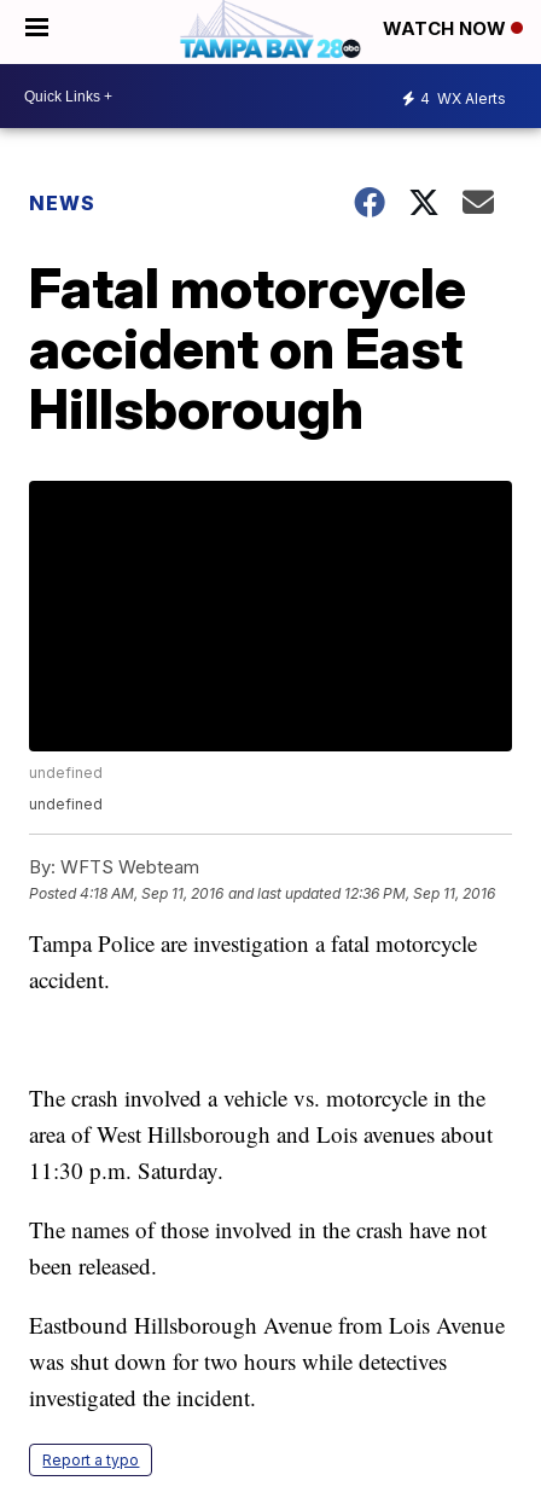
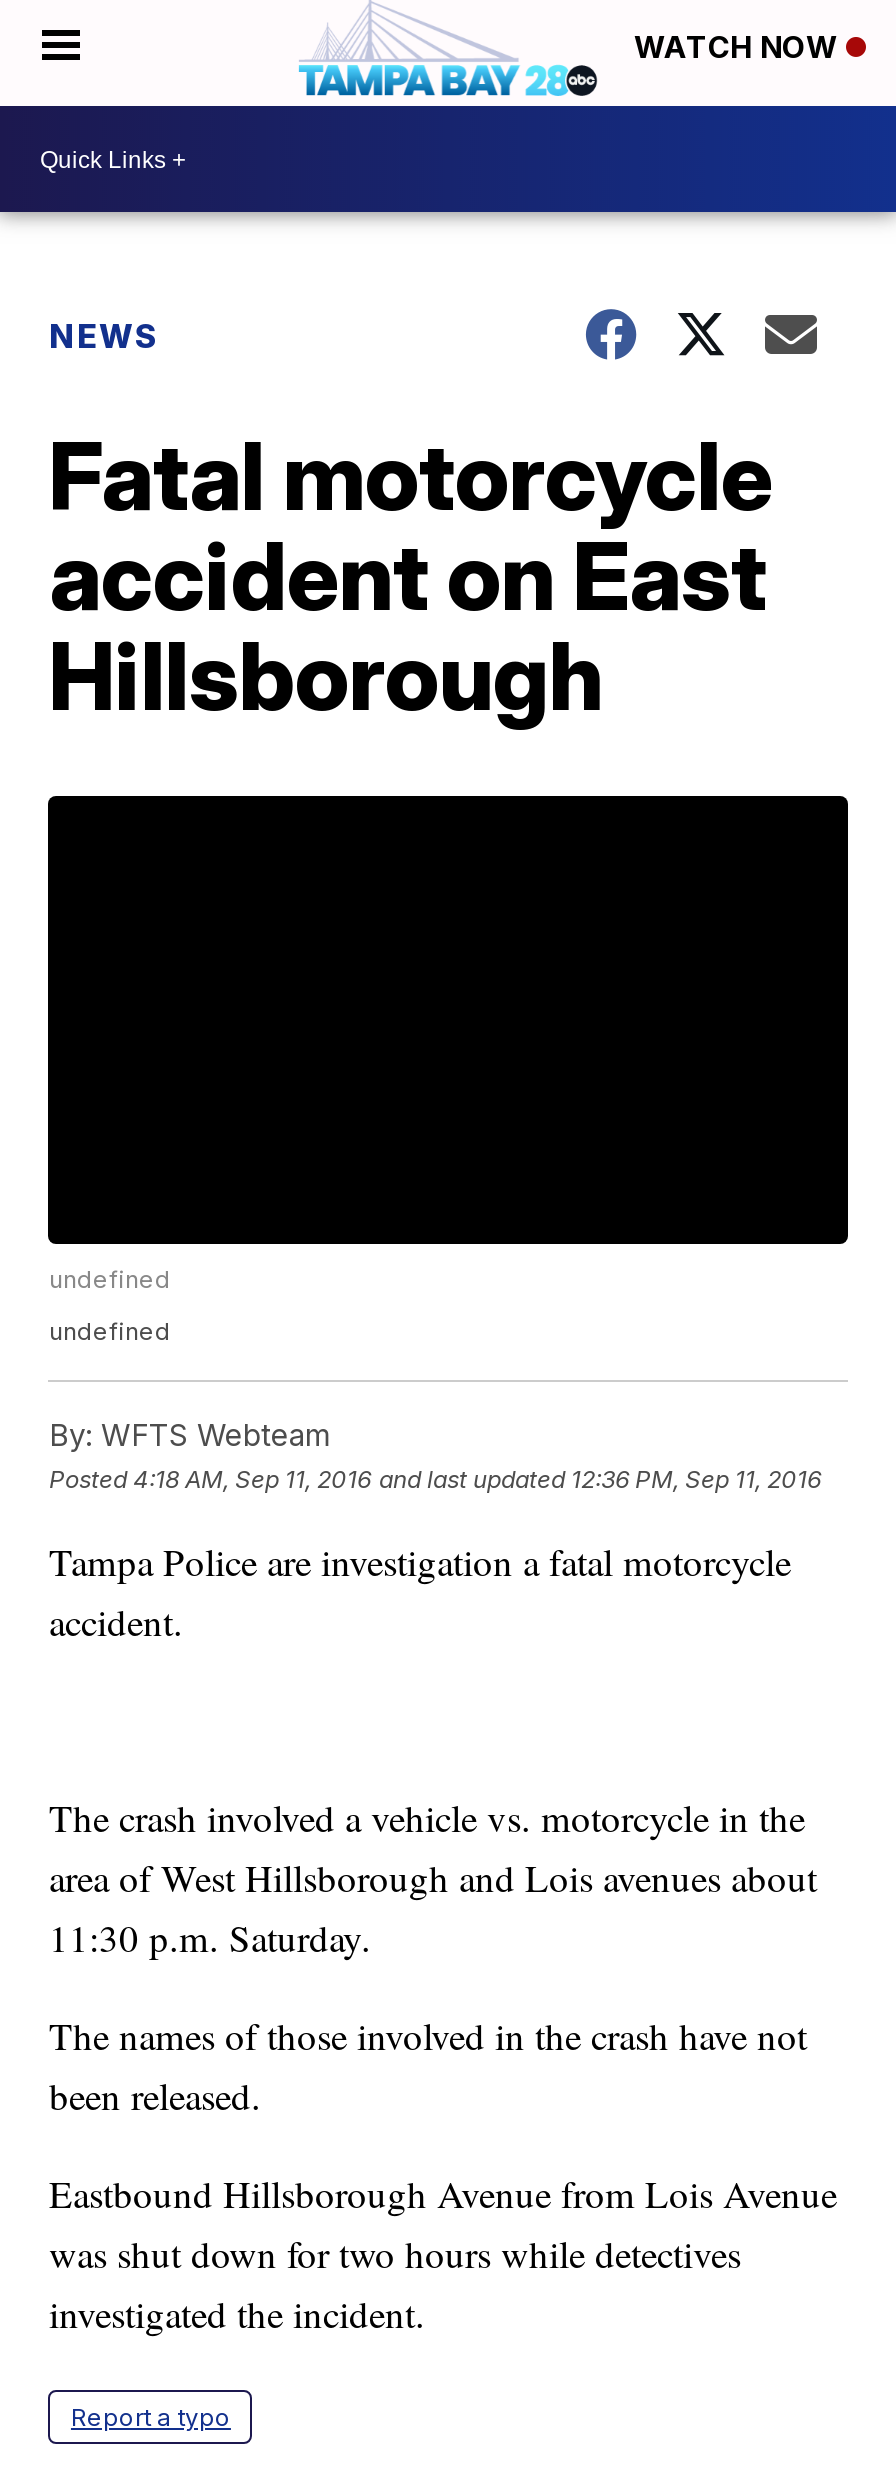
- 4 WX Alerts
